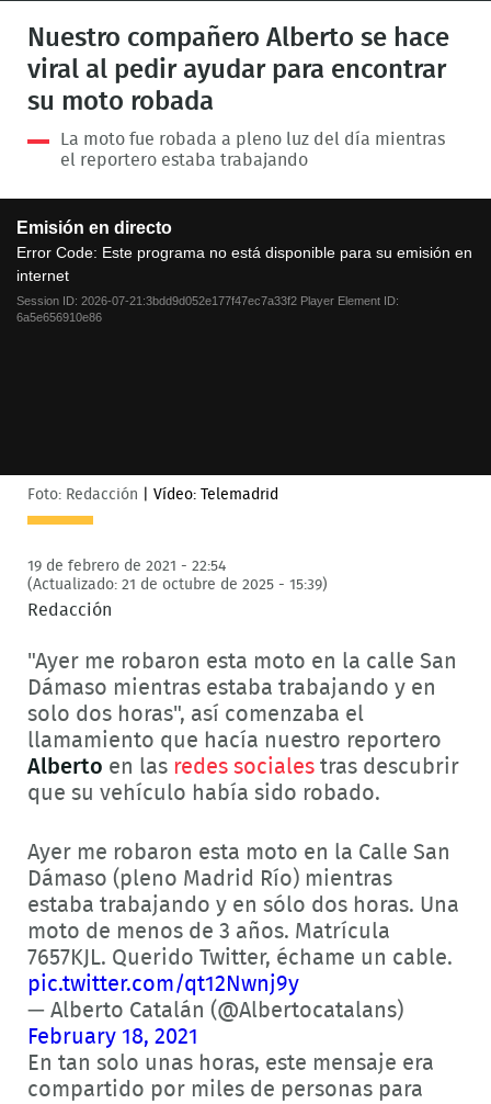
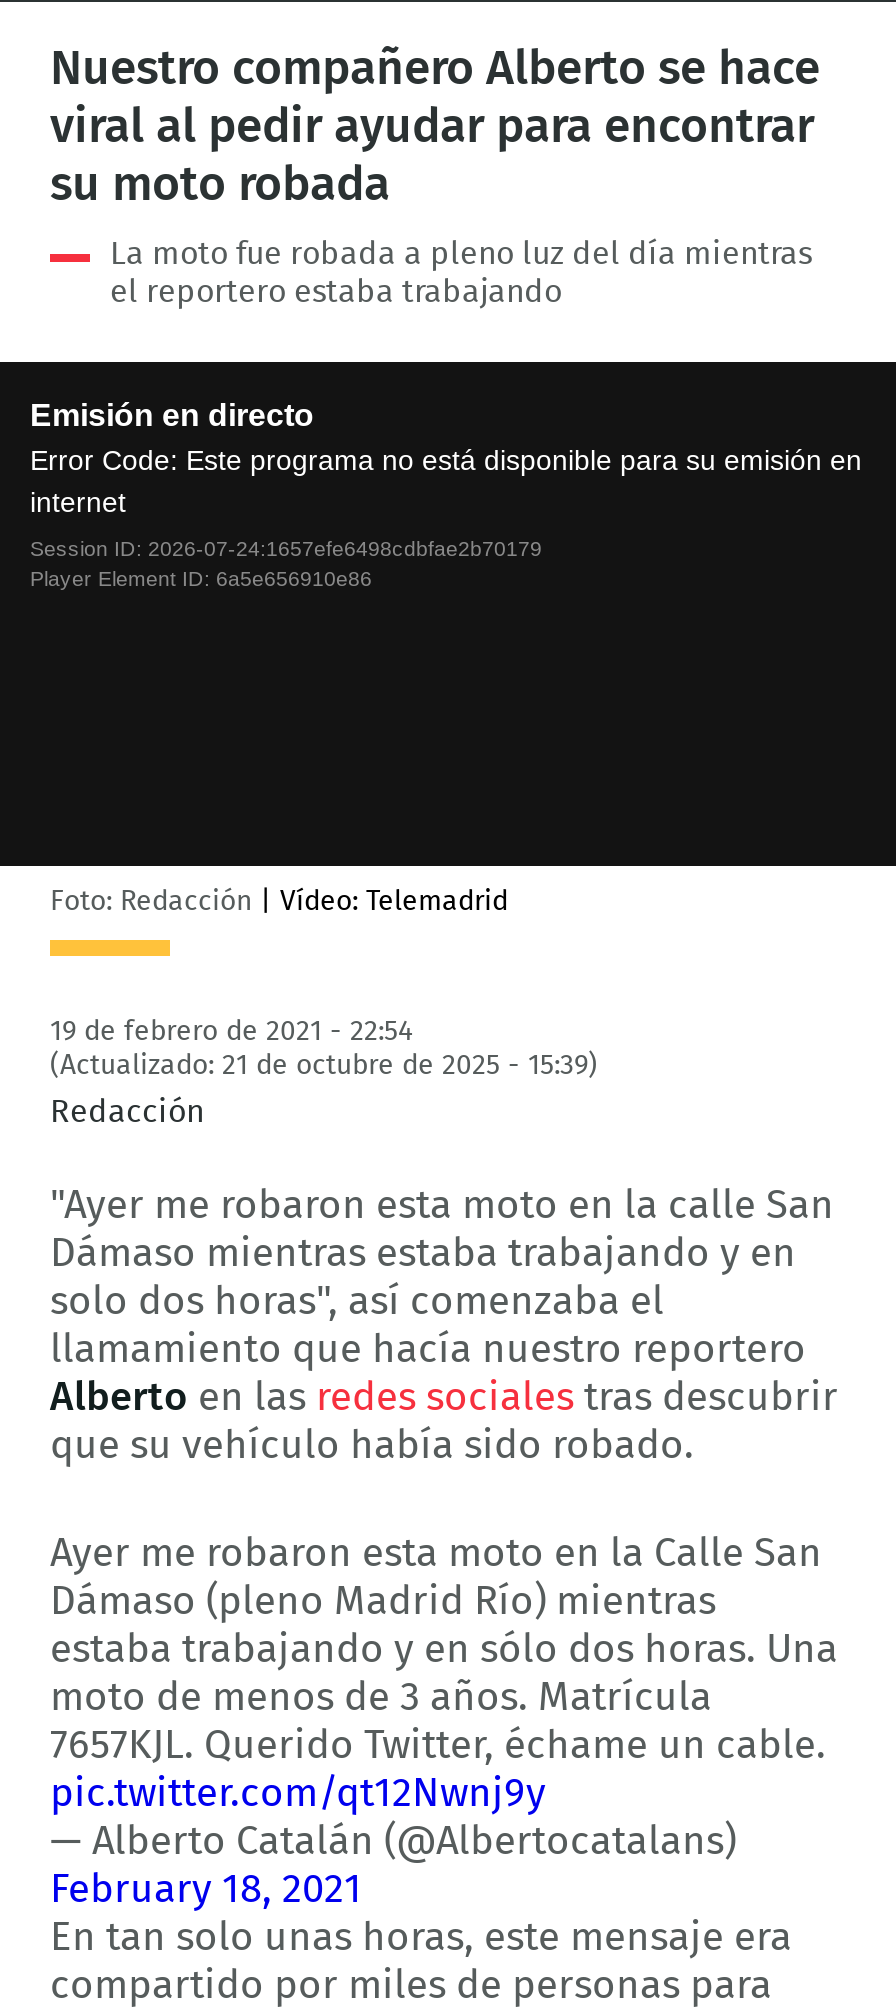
- Session ID: 2026-07-21:3bdd9d052e177f47ec7a33f2 Player Element ID:
- 6a5e656910e86
+ Session ID: 2026-07-24:1657efe6498cdbfae2b70179
+ Player Element ID: 6a5e656910e86
